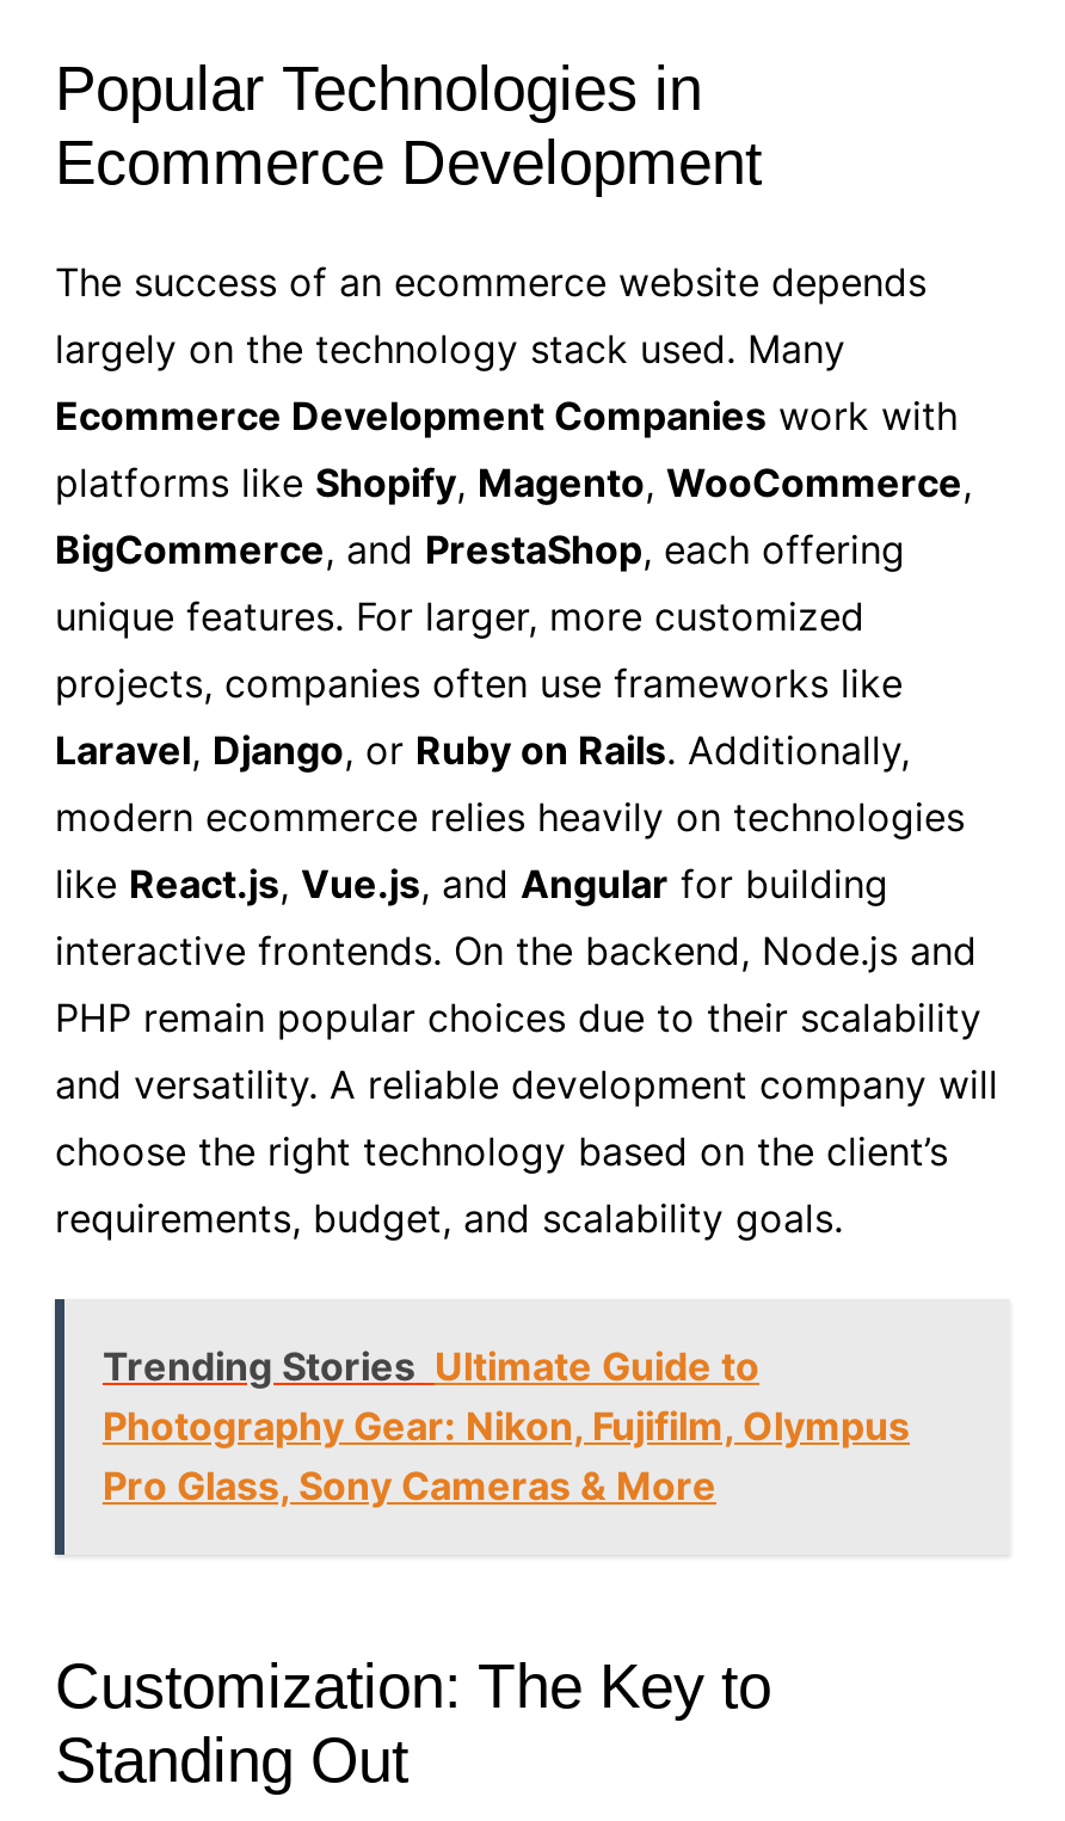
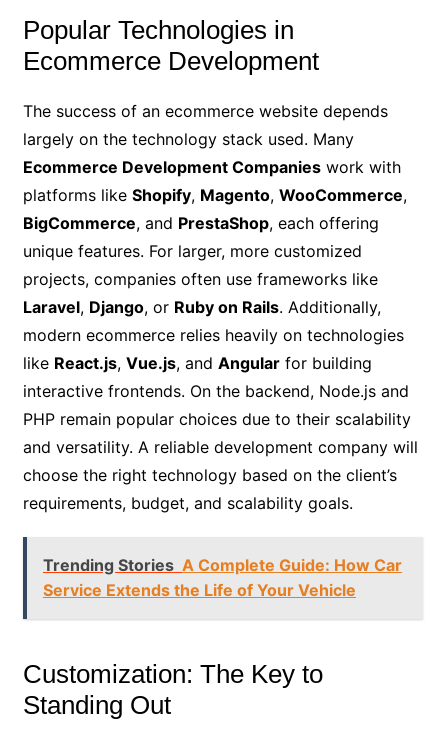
- Trending Stories Ultimate Guide to
- Photography Gear: Nikon, Fujifilm, Olympus
- Pro Glass, Sony Cameras & More
+ Trending Stories A Complete Guide: How Car
+ Service Extends the Life of Your Vehicle
